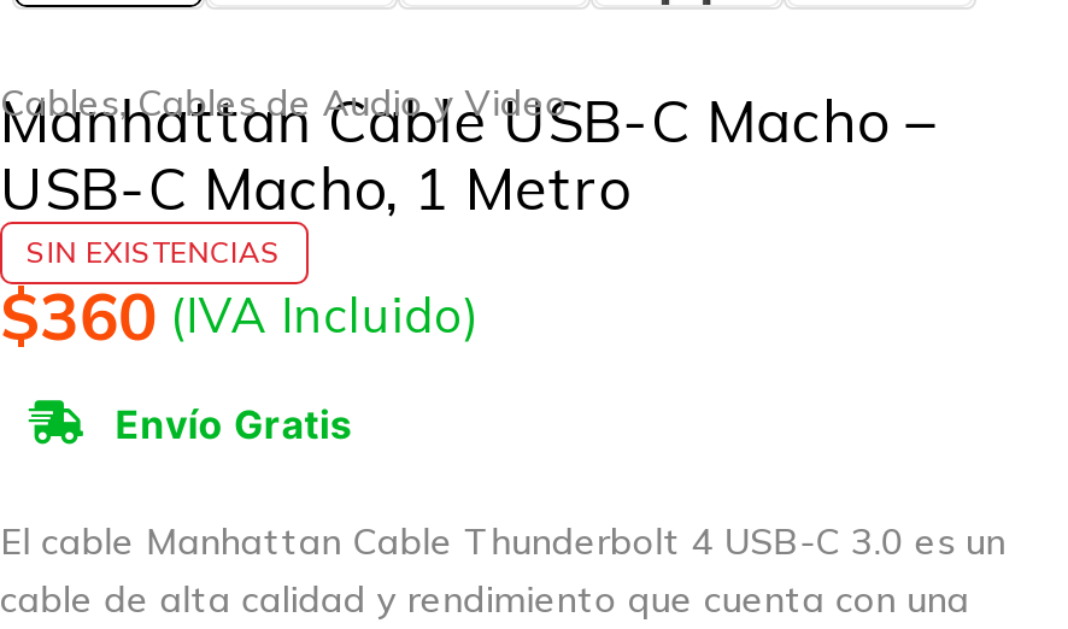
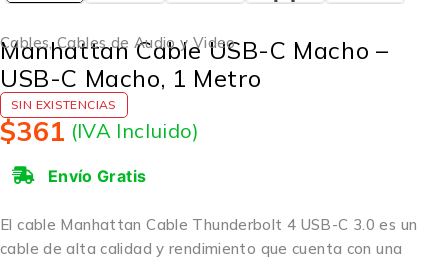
- $360 (IVA Incluido)
+ $361 (IVA Incluido)
